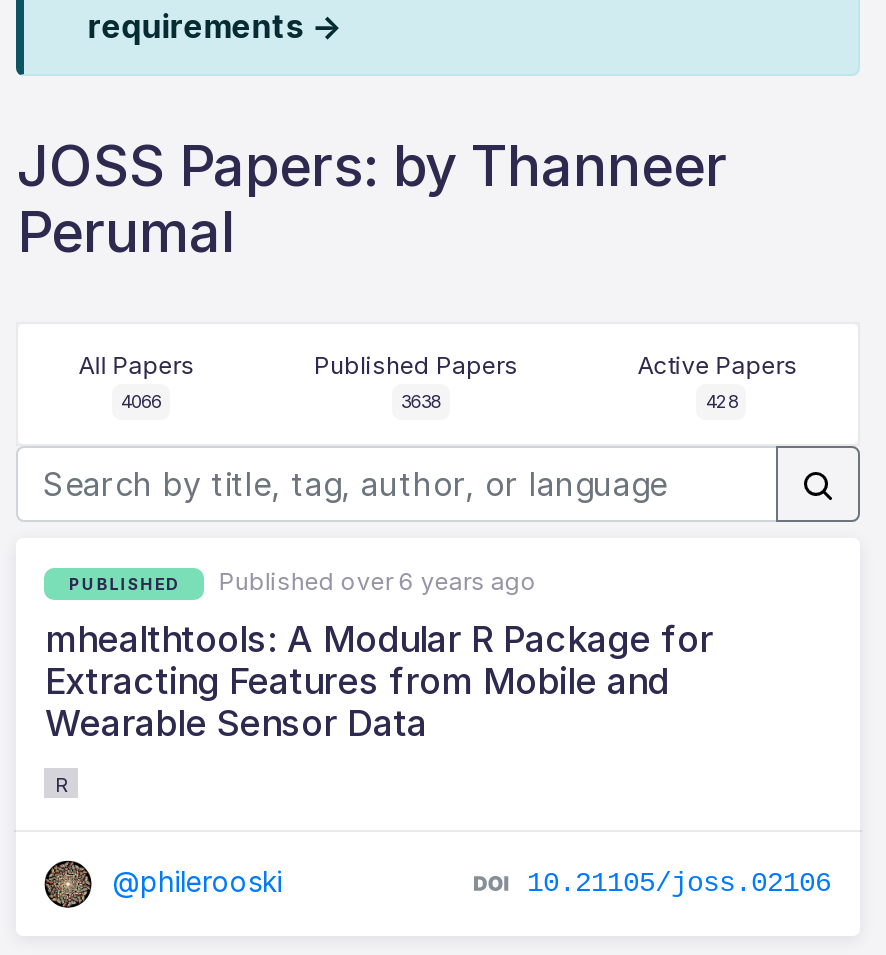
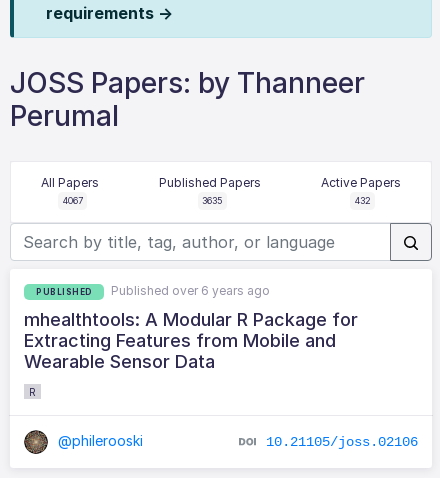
- 4066
+ 4067

- 3638
+ 3635

- 428
+ 432
